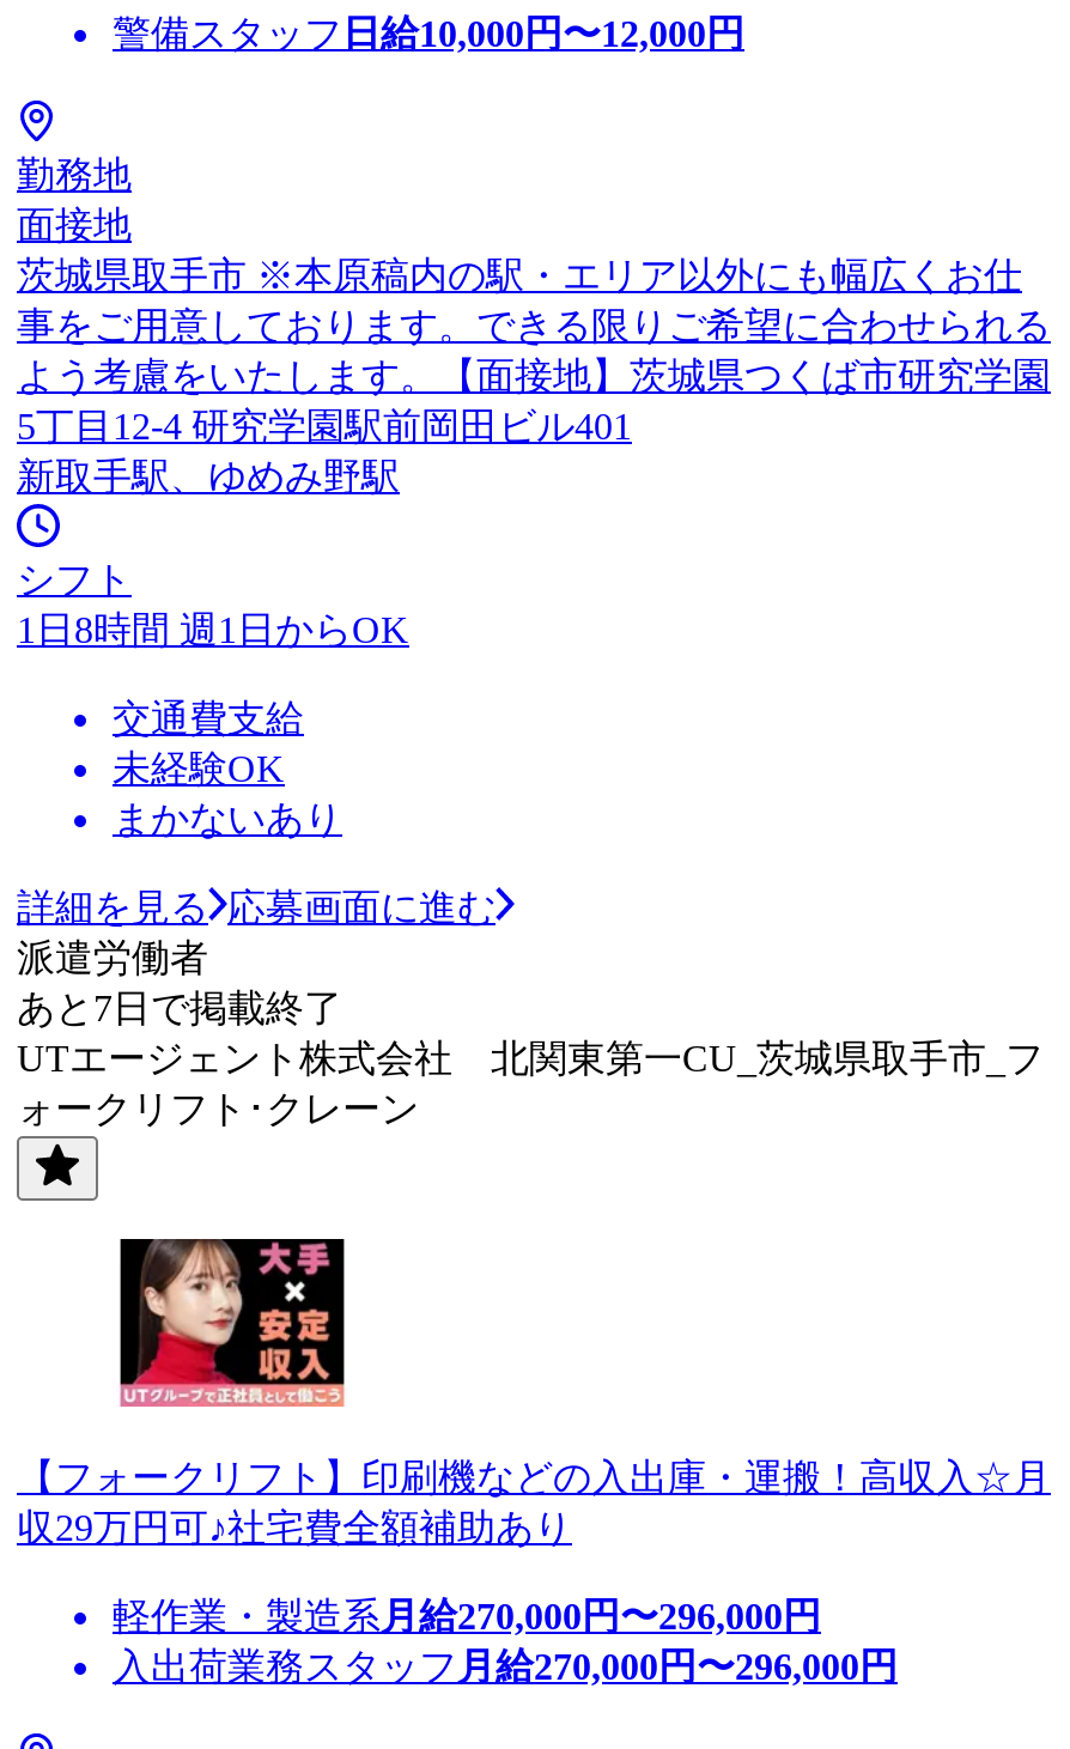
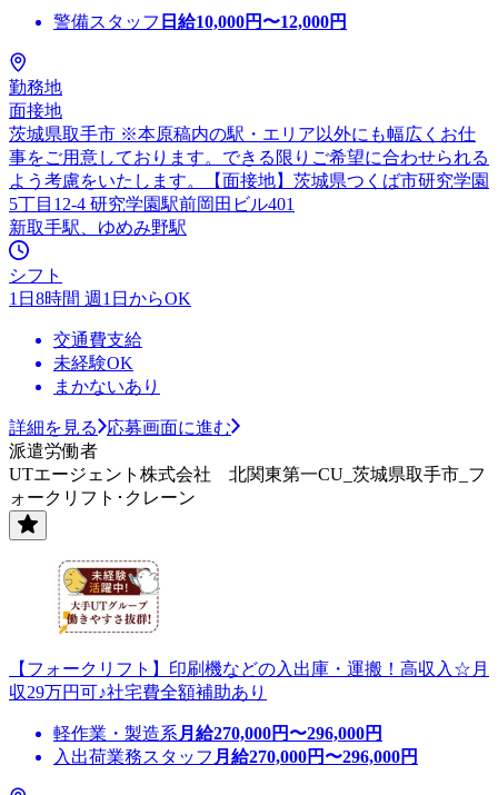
- あと7日で掲載終了

- [image]
+ [image]
